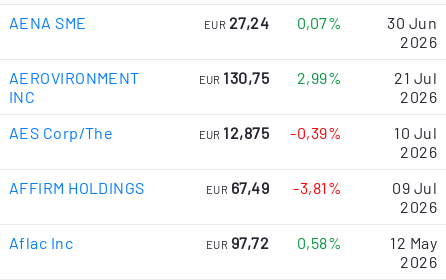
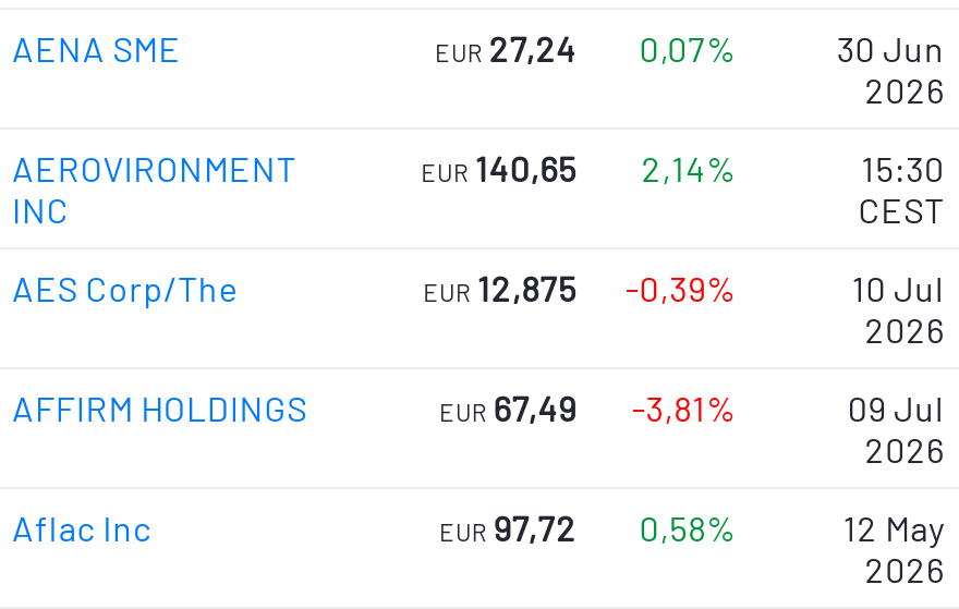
- EUR 130,75
- 2,99%
- 21 Jul
- 2026
+ EUR 140,65
+ 2,14%
+ 15:30
+ CEST
